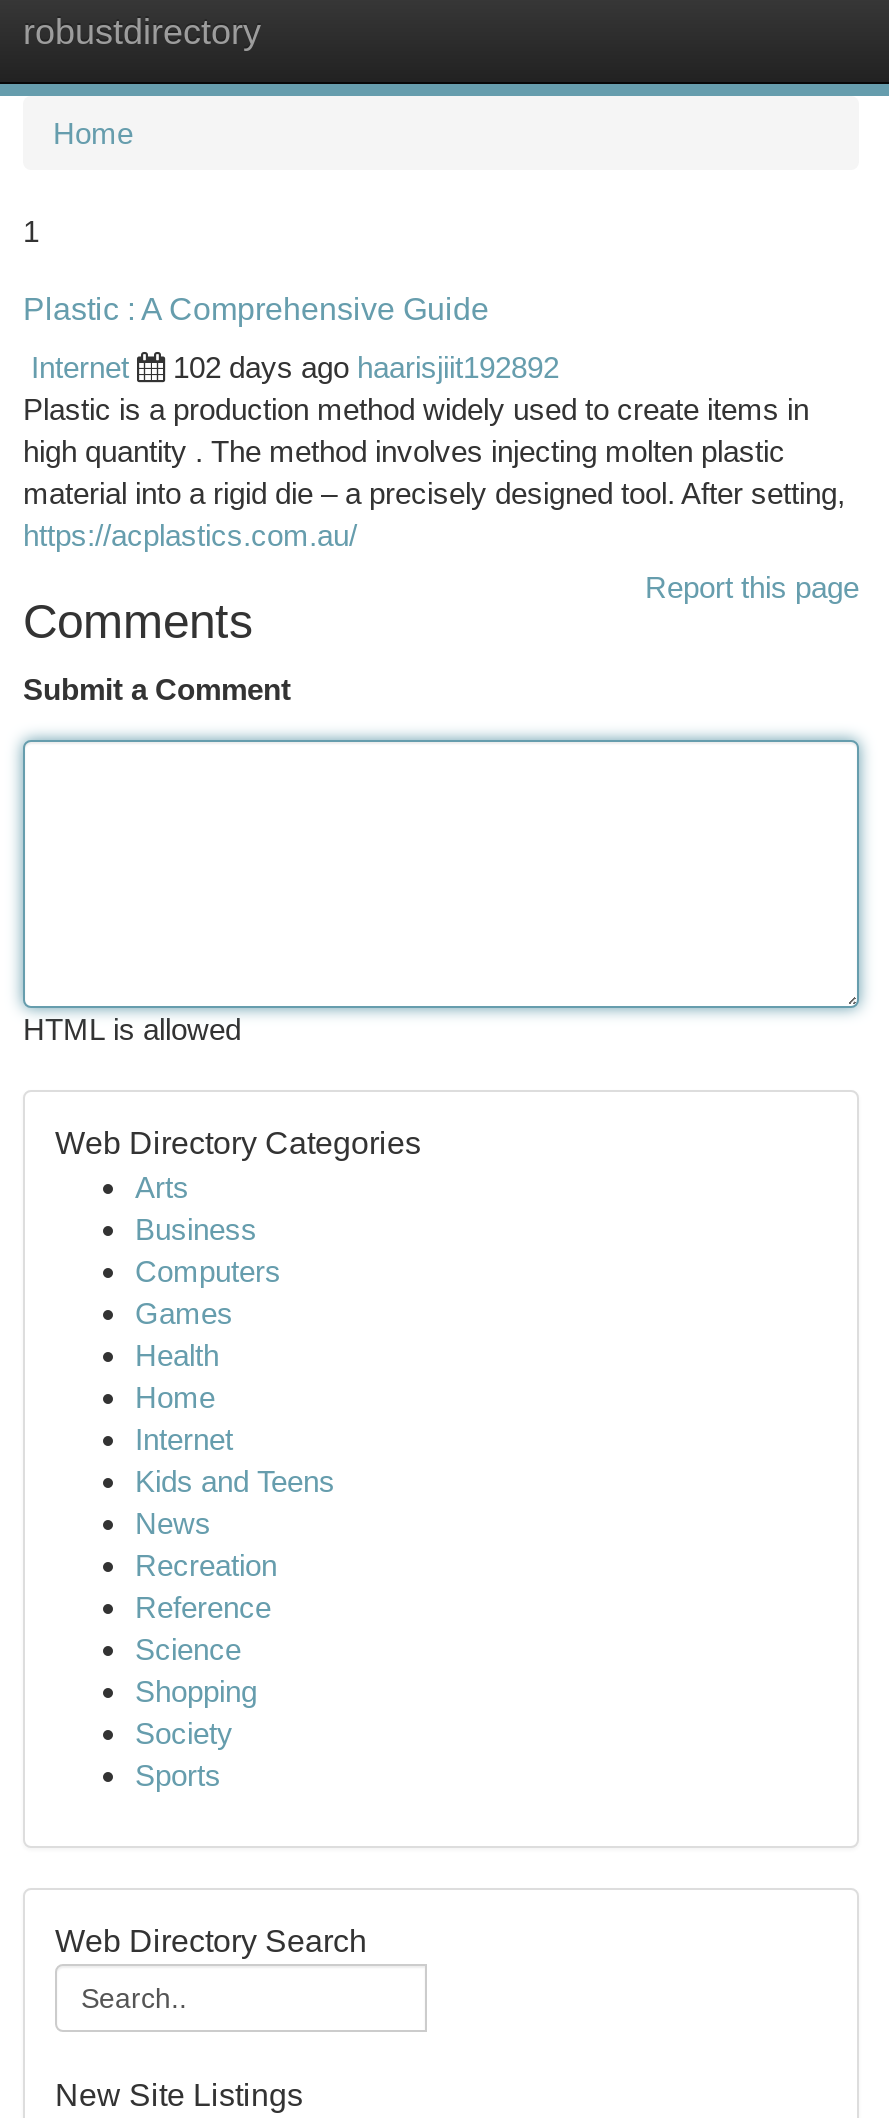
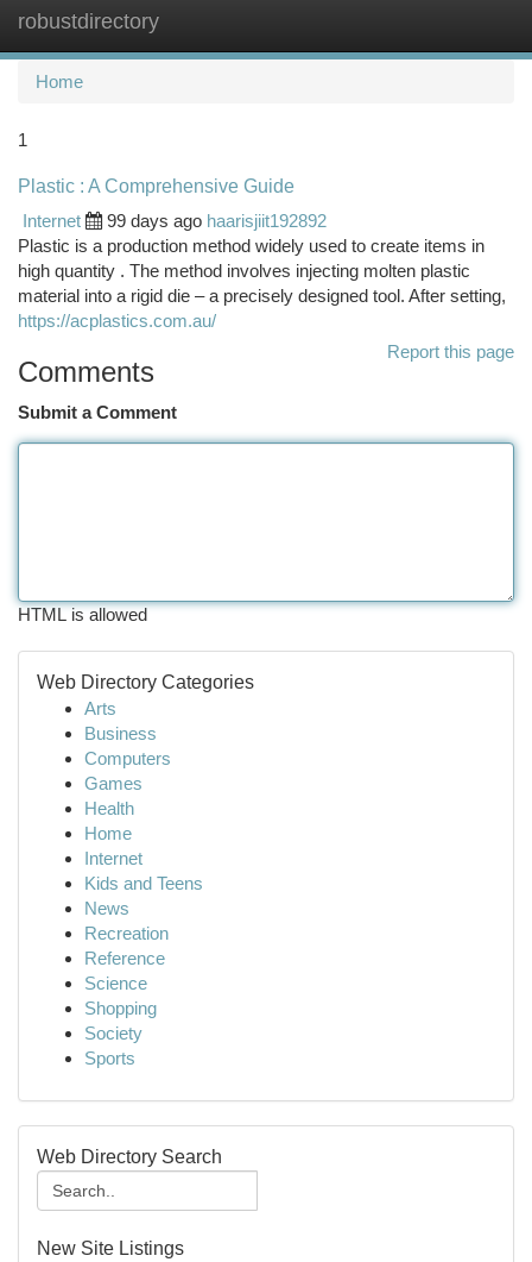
- 102 days ago haarisjiit192892
+ 99 days ago haarisjiit192892
